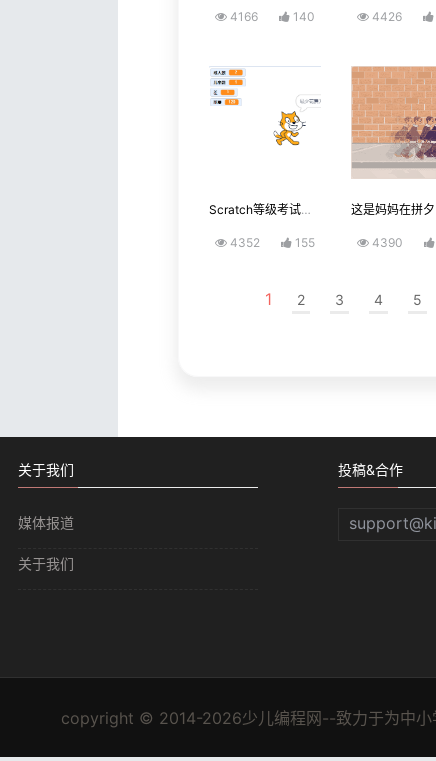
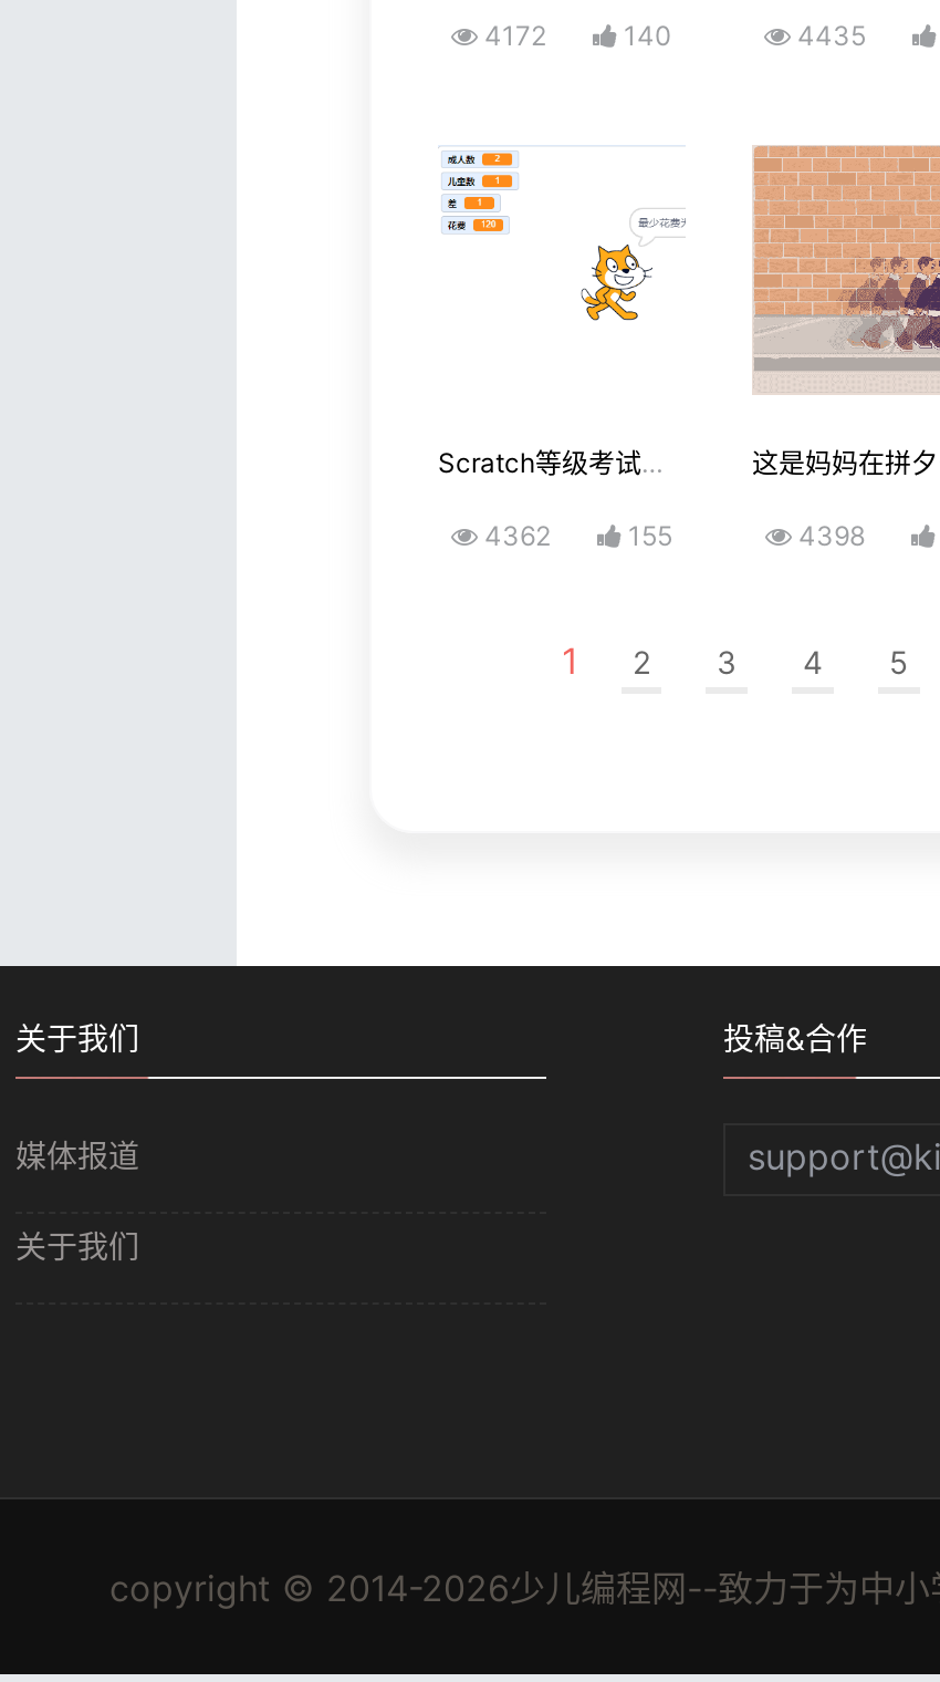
- 4166 140
+ 4172 140

- 4426
+ 4435

- 4352 155
+ 4362 155

- 4390
+ 4398
